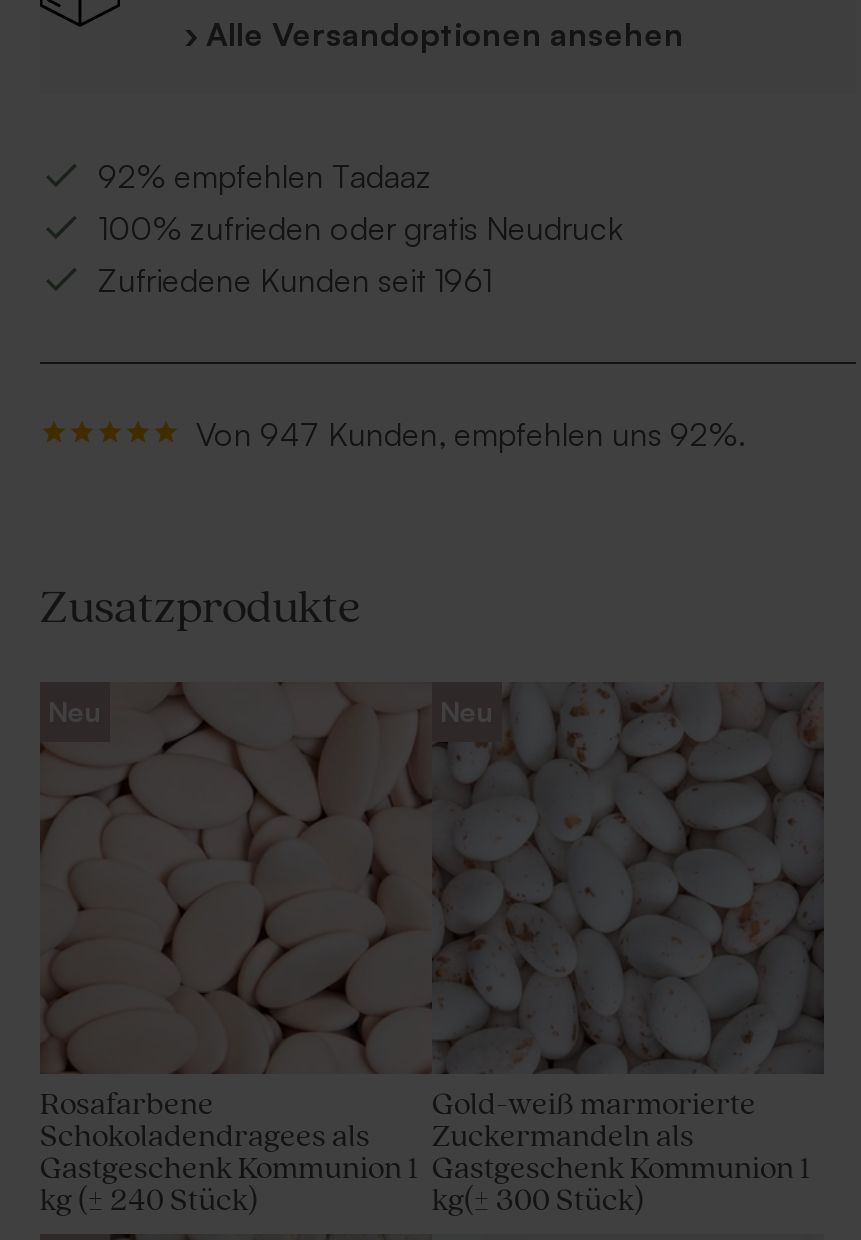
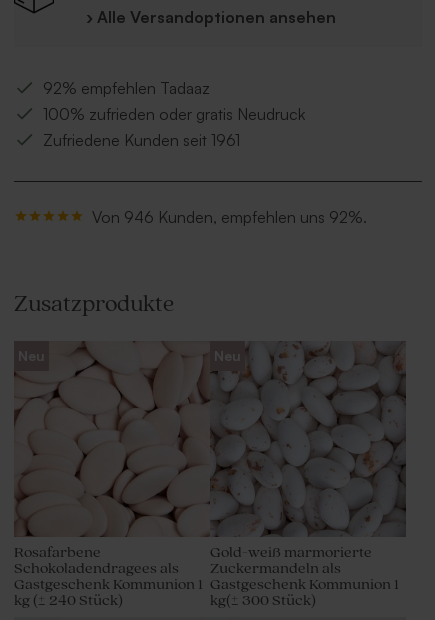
- Von 947 Kunden, empfehlen uns 92%.
+ Von 946 Kunden, empfehlen uns 92%.
